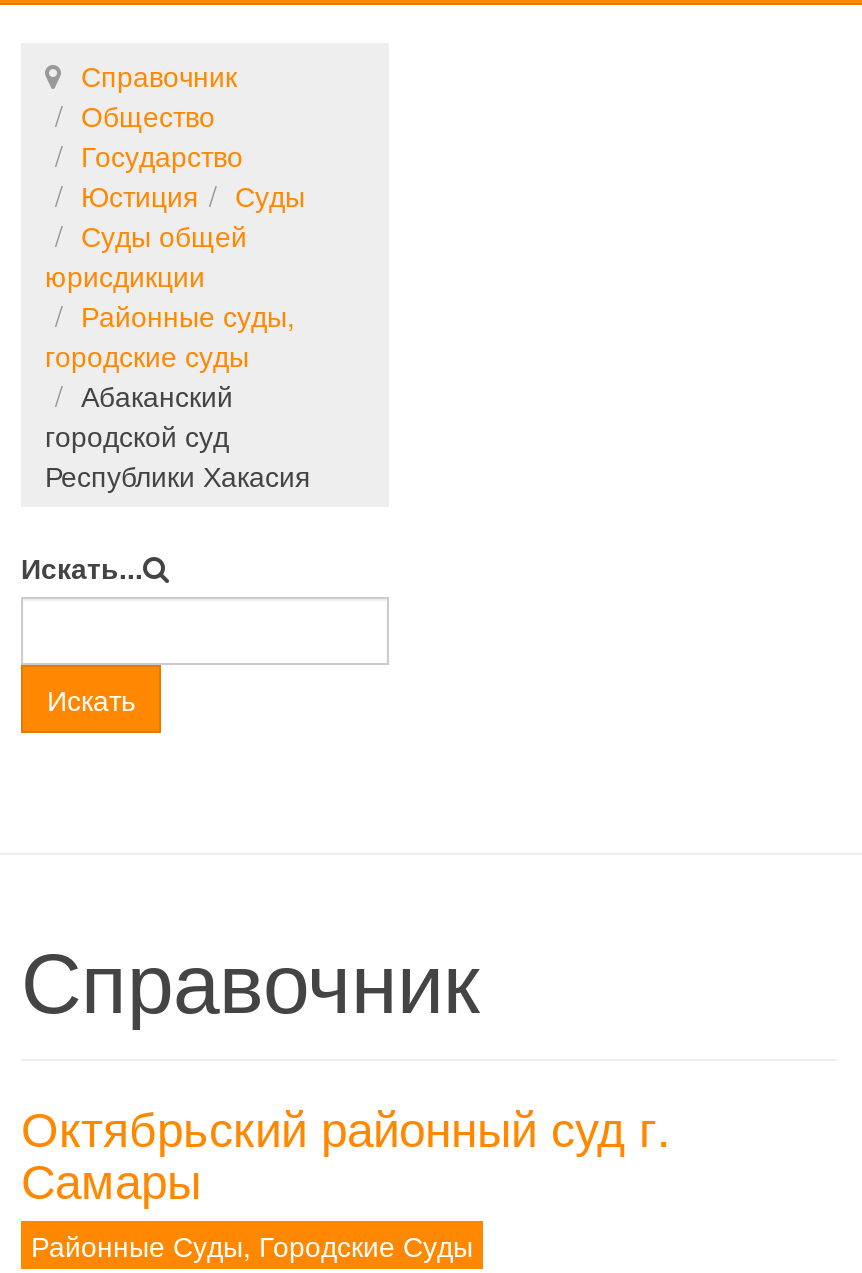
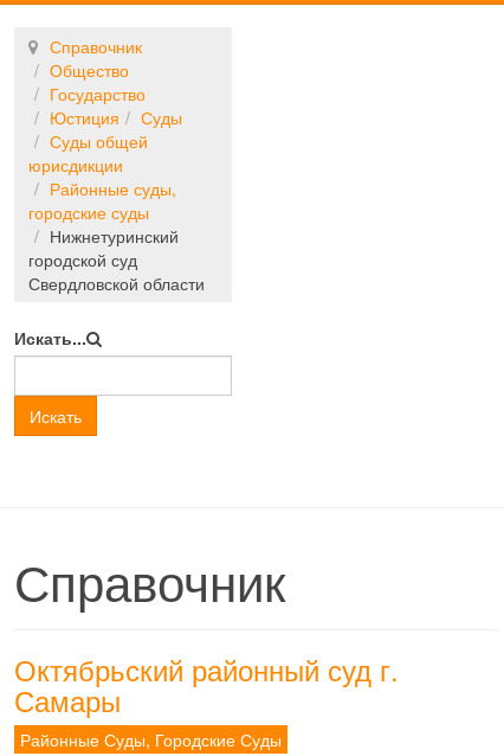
- Абаканский
+ Нижнетуринский

- Республики Хакасия
+ Свердловской области
